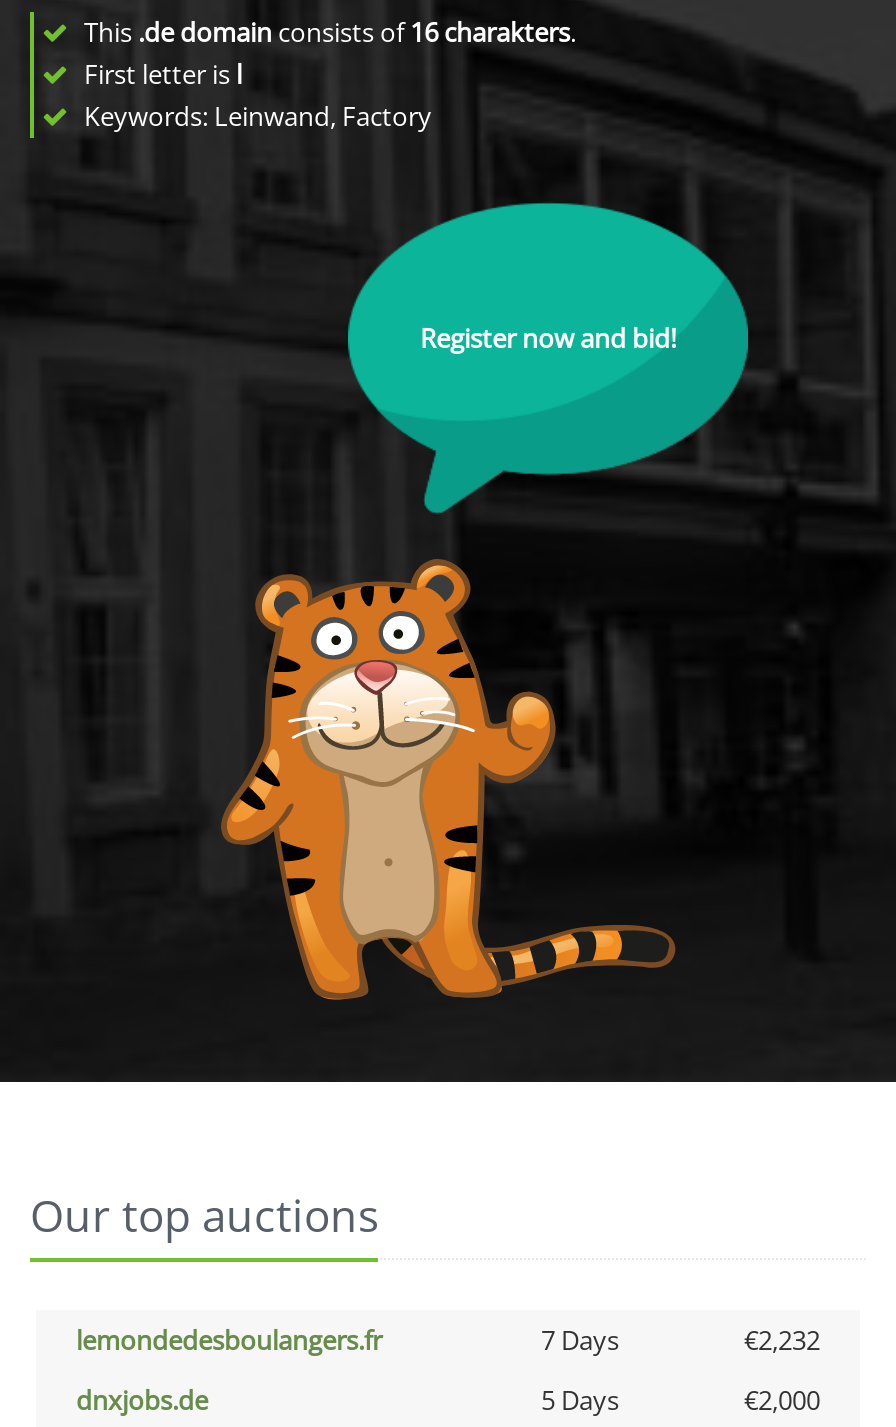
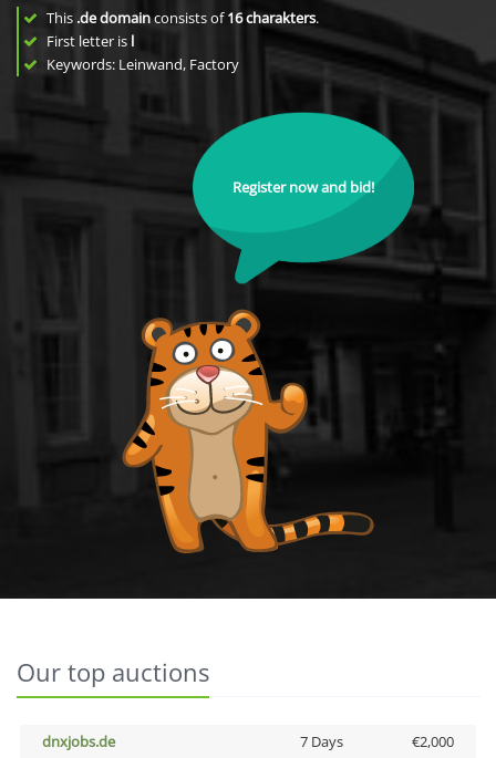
- lemondedesboulangers.fr
- 7 Days
- €2,232

- 5 Days
+ 7 Days
